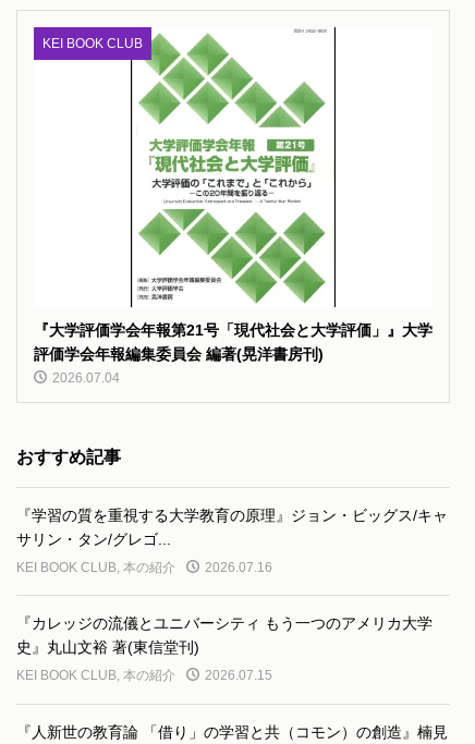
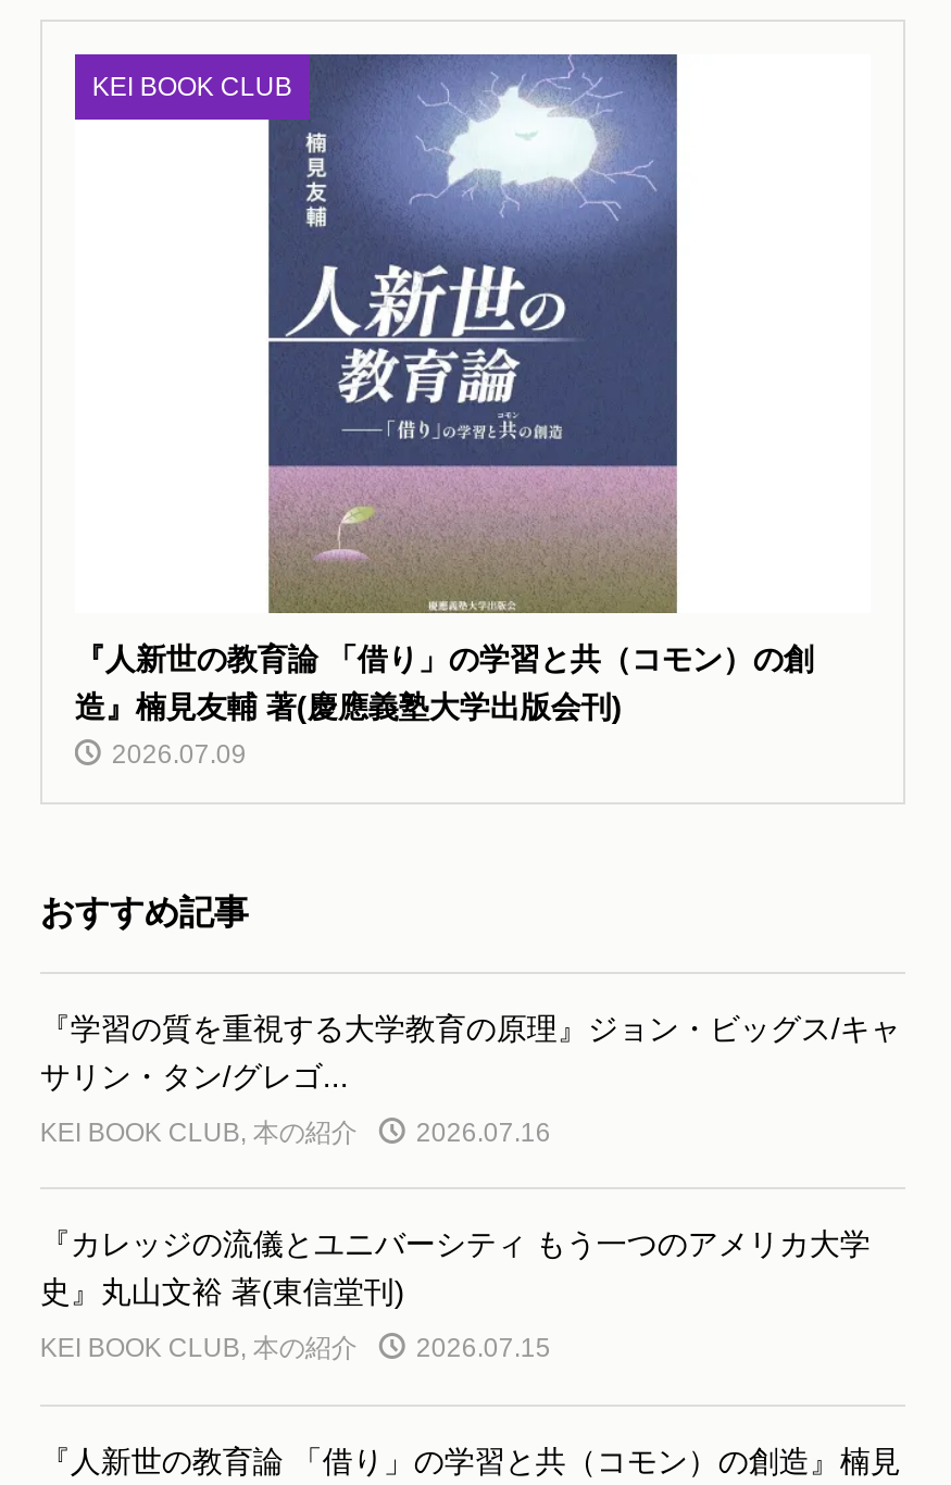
- [image]
- 『大学評価学会年報第21号「現代社会と大学評価」』大学
- 評価学会年報編集委員会 編著(晃洋書房刊)
- 2026.07.04
+ [image]
+ 『人新世の教育論 「借り」の学習と共（コモン）の創
+ 造』楠見友輔 著(慶應義塾大学出版会刊)
+ 2026.07.09
